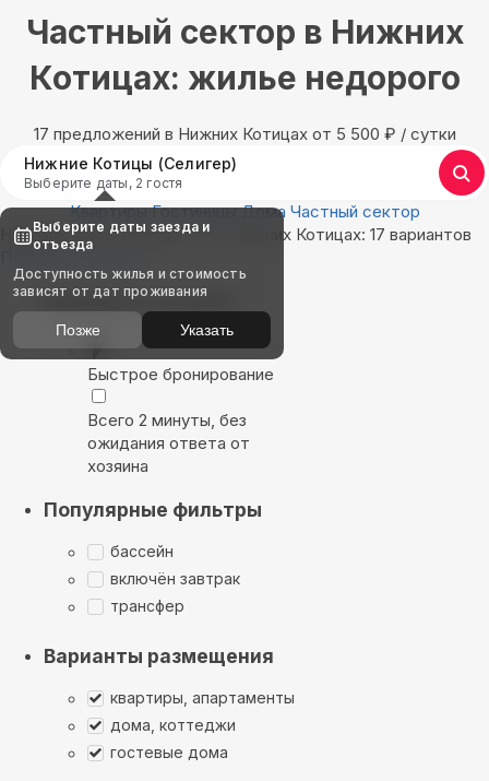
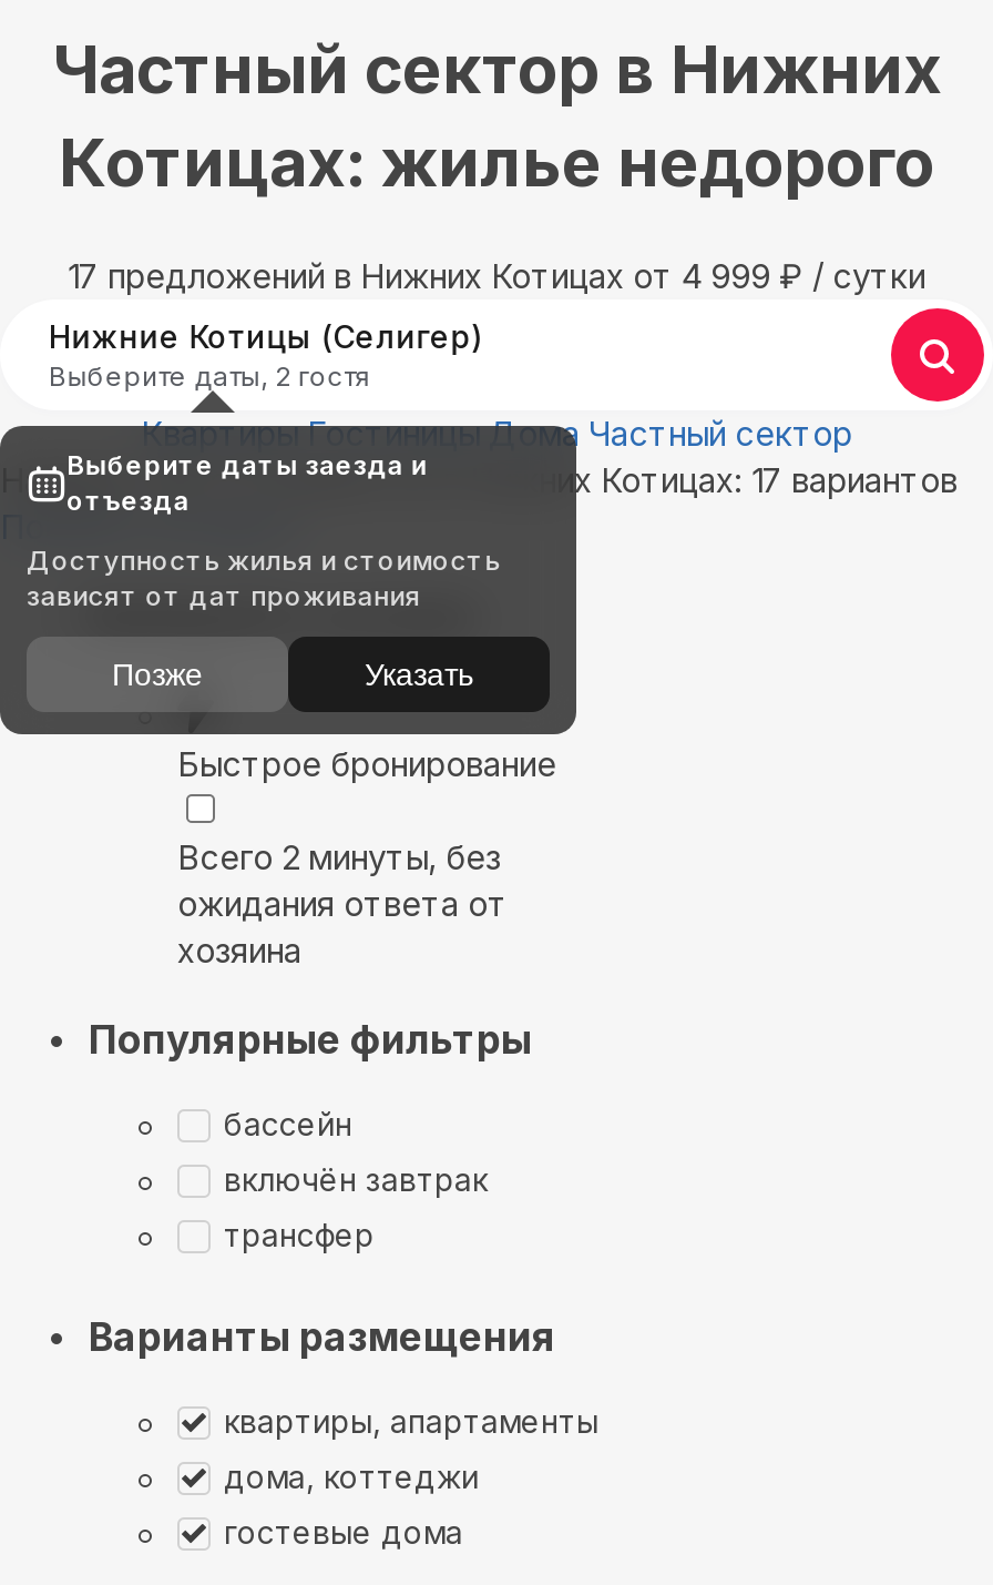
- 17 предложений в Нижних Котицах oт 5 500 ₽ / сутки
+ 17 предложений в Нижних Котицах oт 4 999 ₽ / сутки
